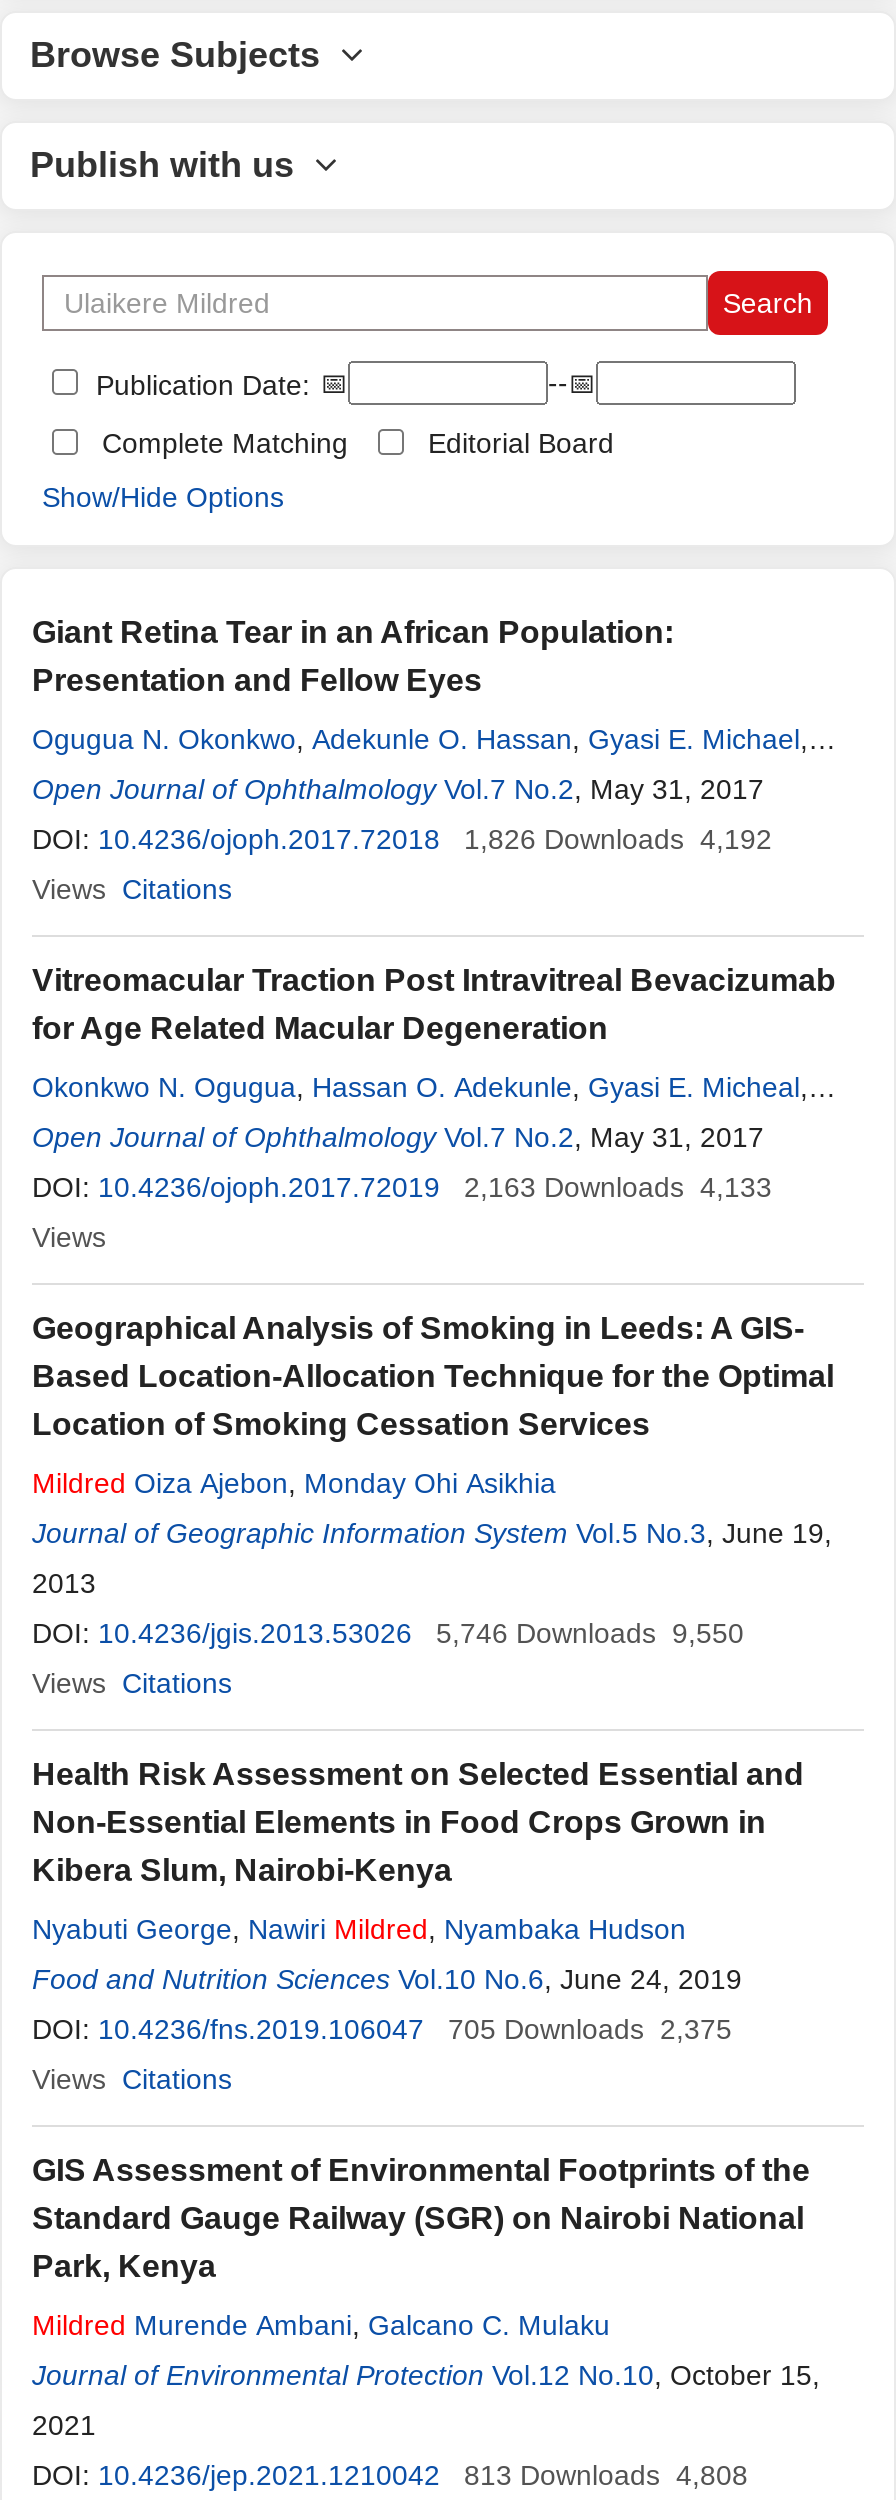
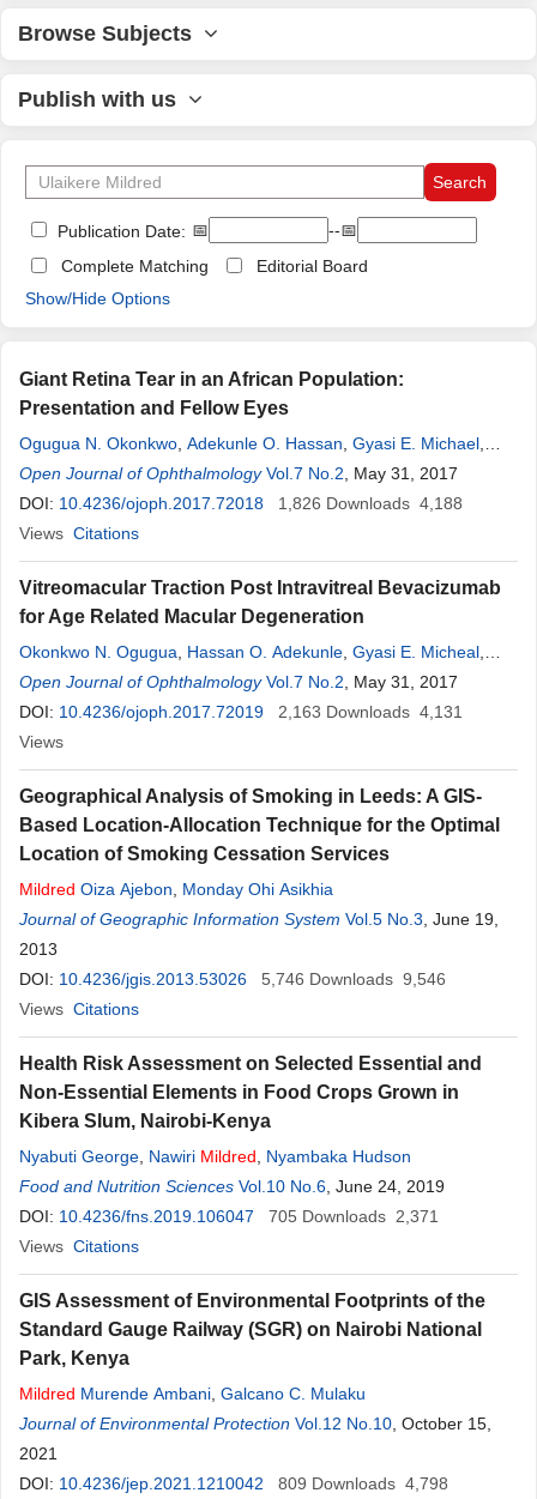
- 1,826 Downloads 4,192
+ 1,826 Downloads 4,188

- 2,163 Downloads 4,133
+ 2,163 Downloads 4,131

- DOI: 10.4236/jgis.2013.53026 5,746 Downloads 9,550
+ DOI: 10.4236/jgis.2013.53026 5,746 Downloads 9,546

- DOI: 10.4236/fns.2019.106047 705 Downloads 2,375
+ DOI: 10.4236/fns.2019.106047 705 Downloads 2,371

- DOI: 10.4236/jep.2021.1210042 813 Downloads 4,808
+ DOI: 10.4236/jep.2021.1210042 809 Downloads 4,798
